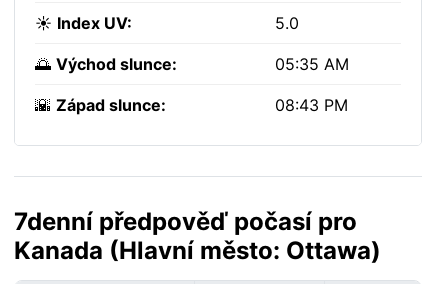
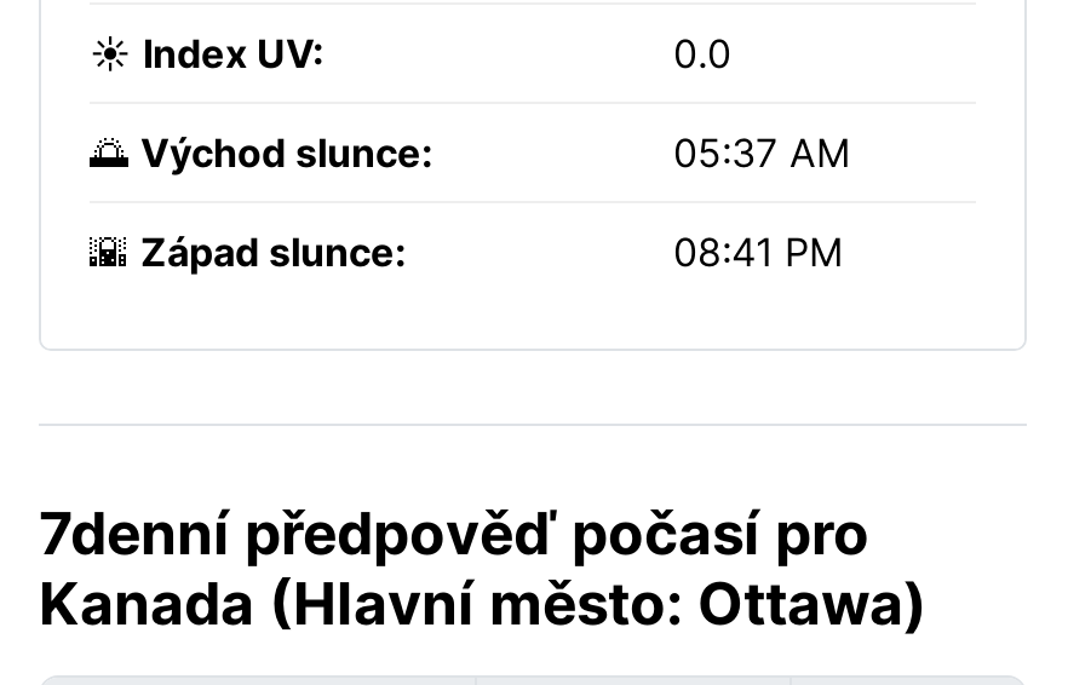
- 5.0
+ 0.0

- 05:35 AM
+ 05:37 AM

- 08:43 PM
+ 08:41 PM
